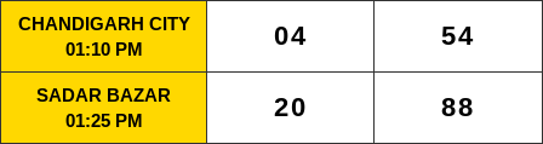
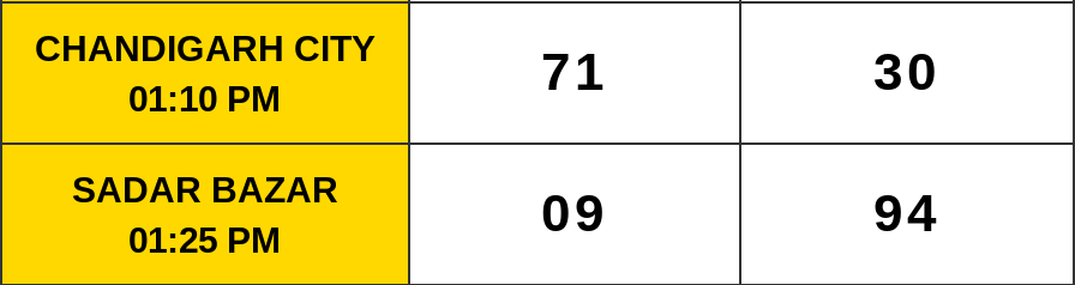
- 04
+ 71

- 54
+ 30

- 20
+ 09

- 88
+ 94
